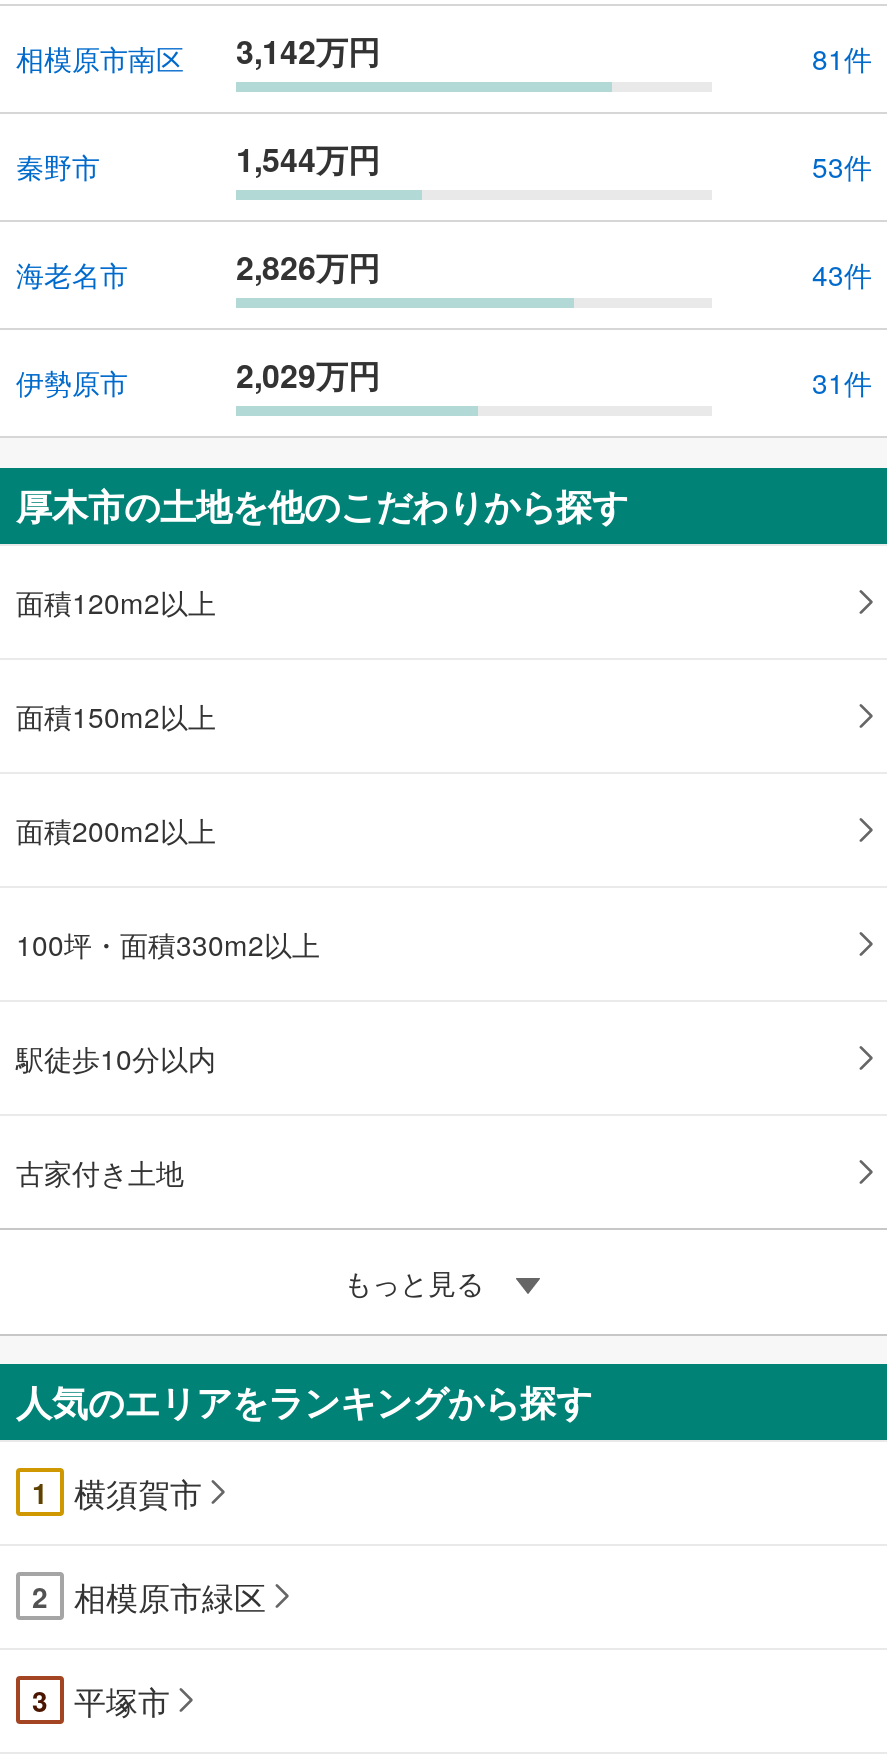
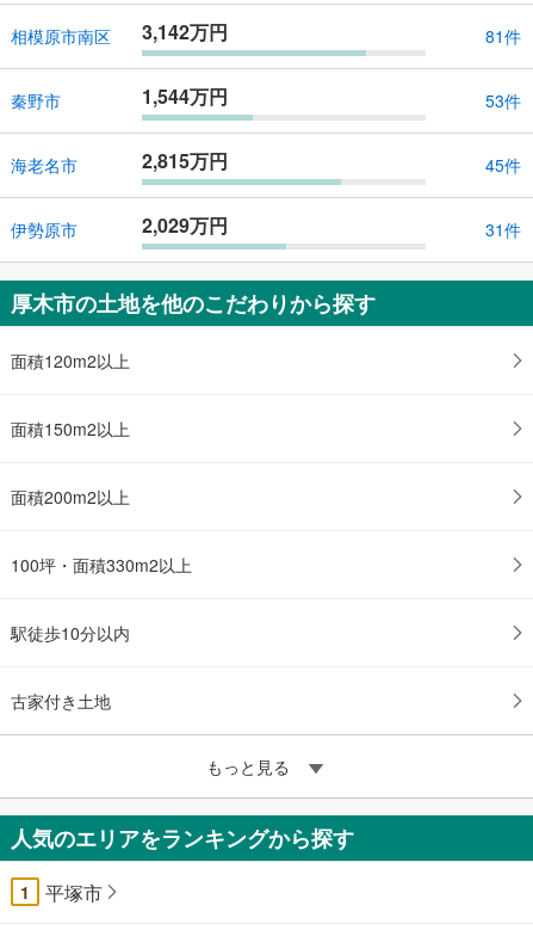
- 2,826万円
+ 2,815万円

- 43件
+ 45件

- 横須賀市
- 2
- 相模原市緑区
- 3
